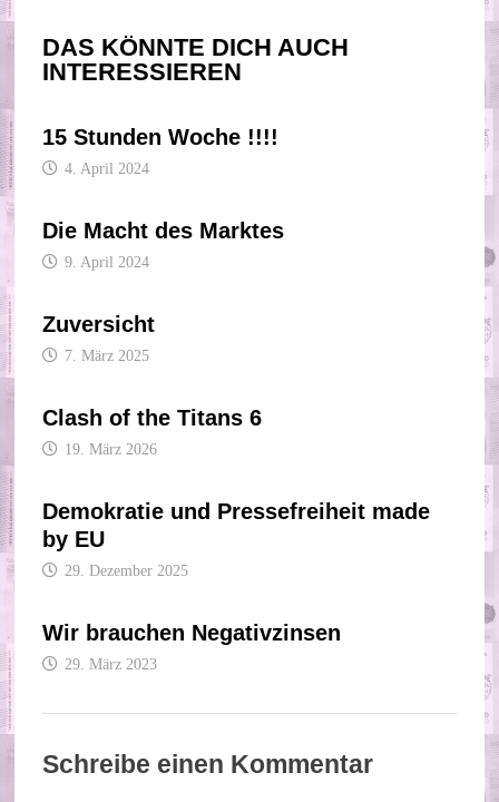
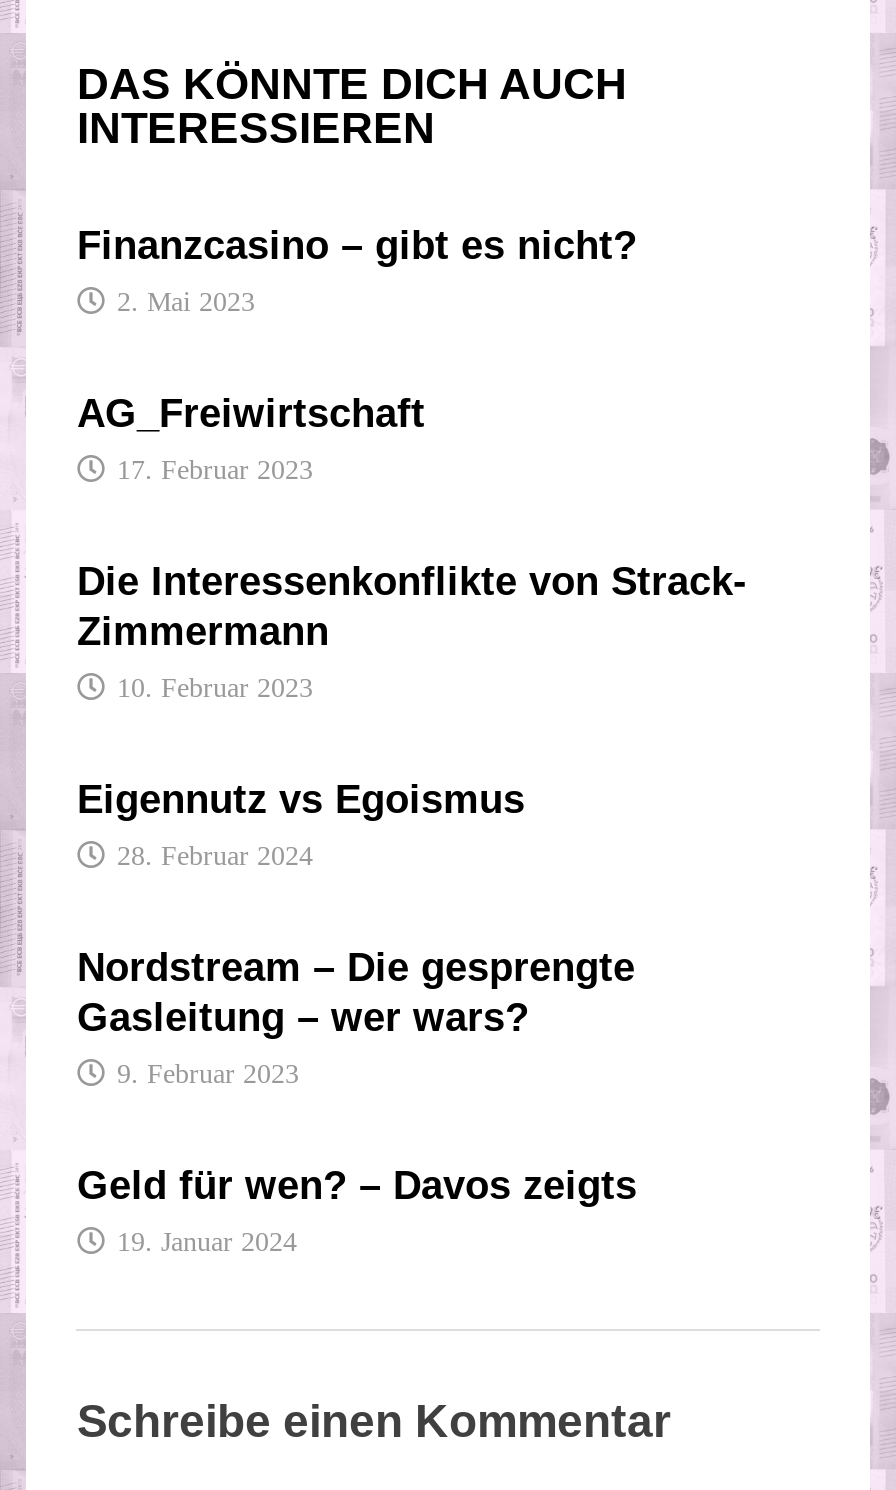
- 15 Stunden Woche !!!!
+ Finanzcasino – gibt es nicht?

- 4. April 2024
+ 2. Mai 2023

- Die Macht des Marktes
+ AG_Freiwirtschaft

- 9. April 2024
+ 17. Februar 2023

- Zuversicht
+ Die Interessenkonflikte von Strack-
+ Zimmermann

- 7. März 2025
+ 10. Februar 2023

- Clash of the Titans 6
+ Eigennutz vs Egoismus

- 19. März 2026
+ 28. Februar 2024

- Demokratie und Pressefreiheit made
- by EU
+ Nordstream – Die gesprengte
+ Gasleitung – wer wars?

- 29. Dezember 2025
+ 9. Februar 2023

- Wir brauchen Negativzinsen
+ Geld für wen? – Davos zeigts

- 29. März 2023
+ 19. Januar 2024
